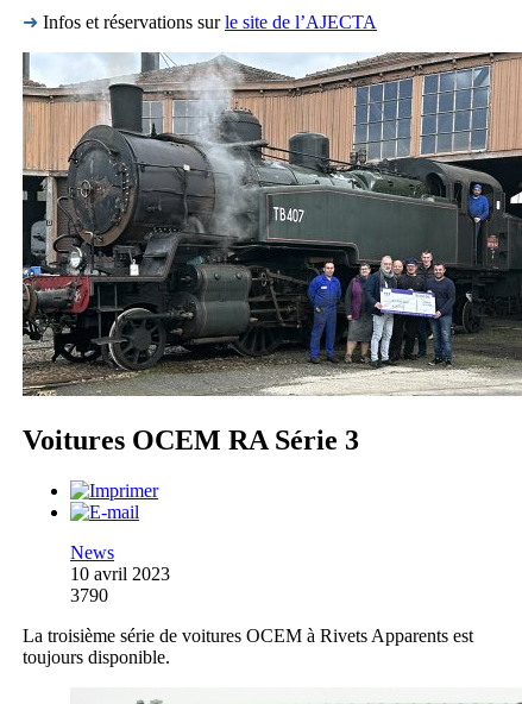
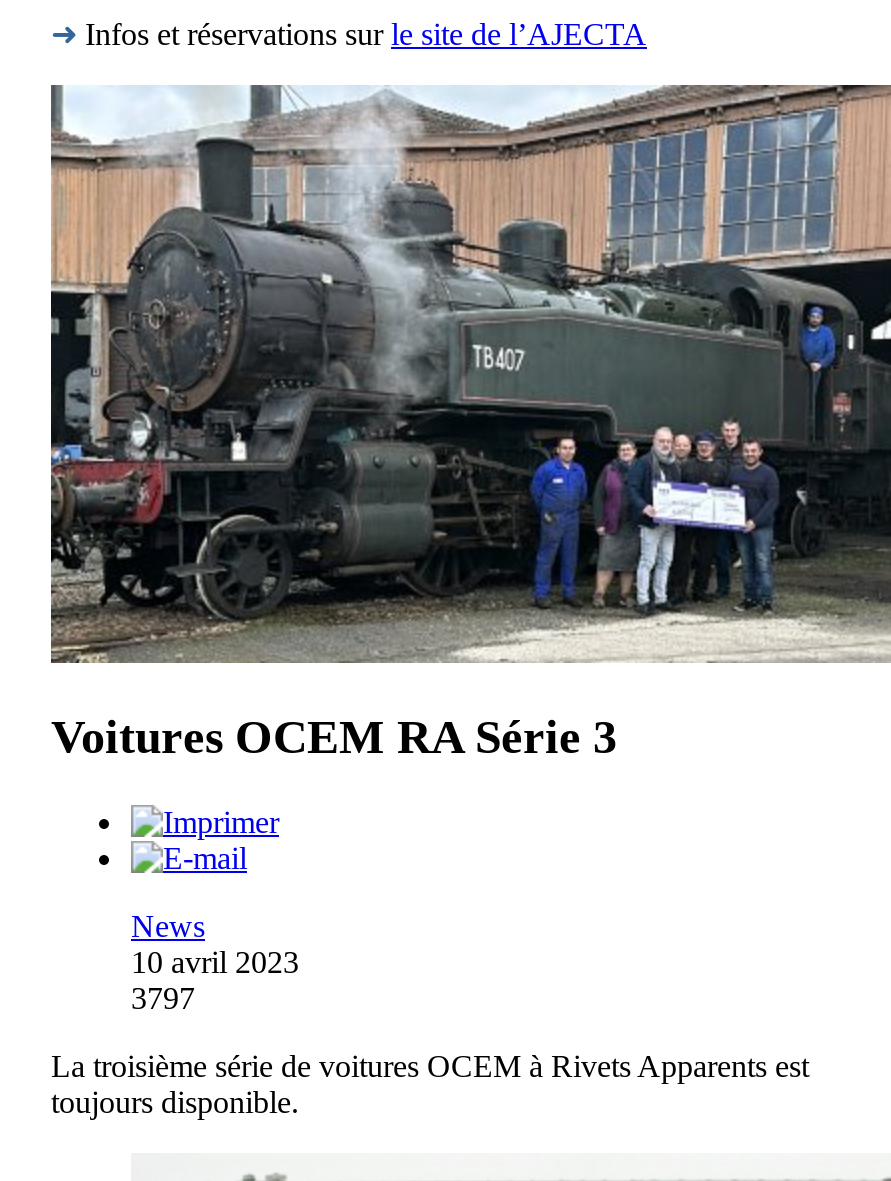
- 3790
+ 3797
